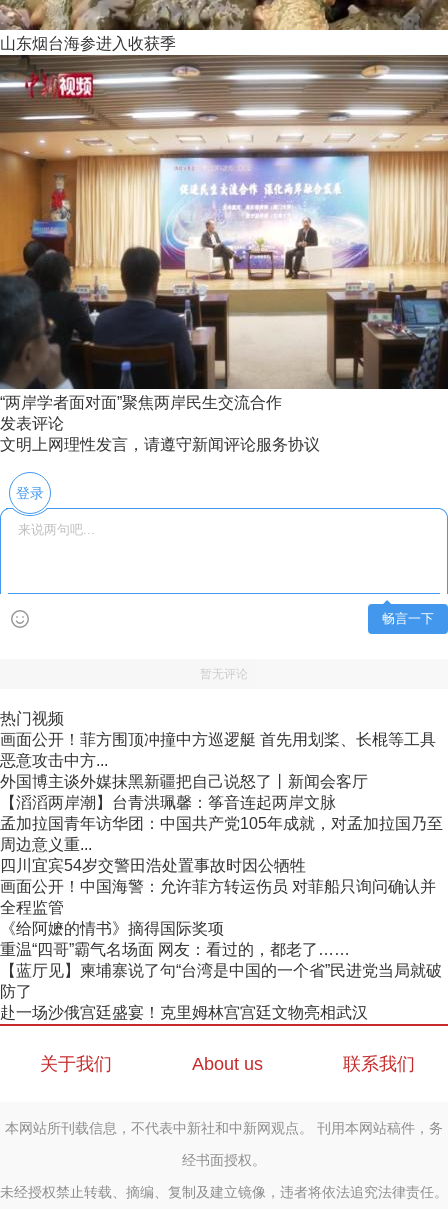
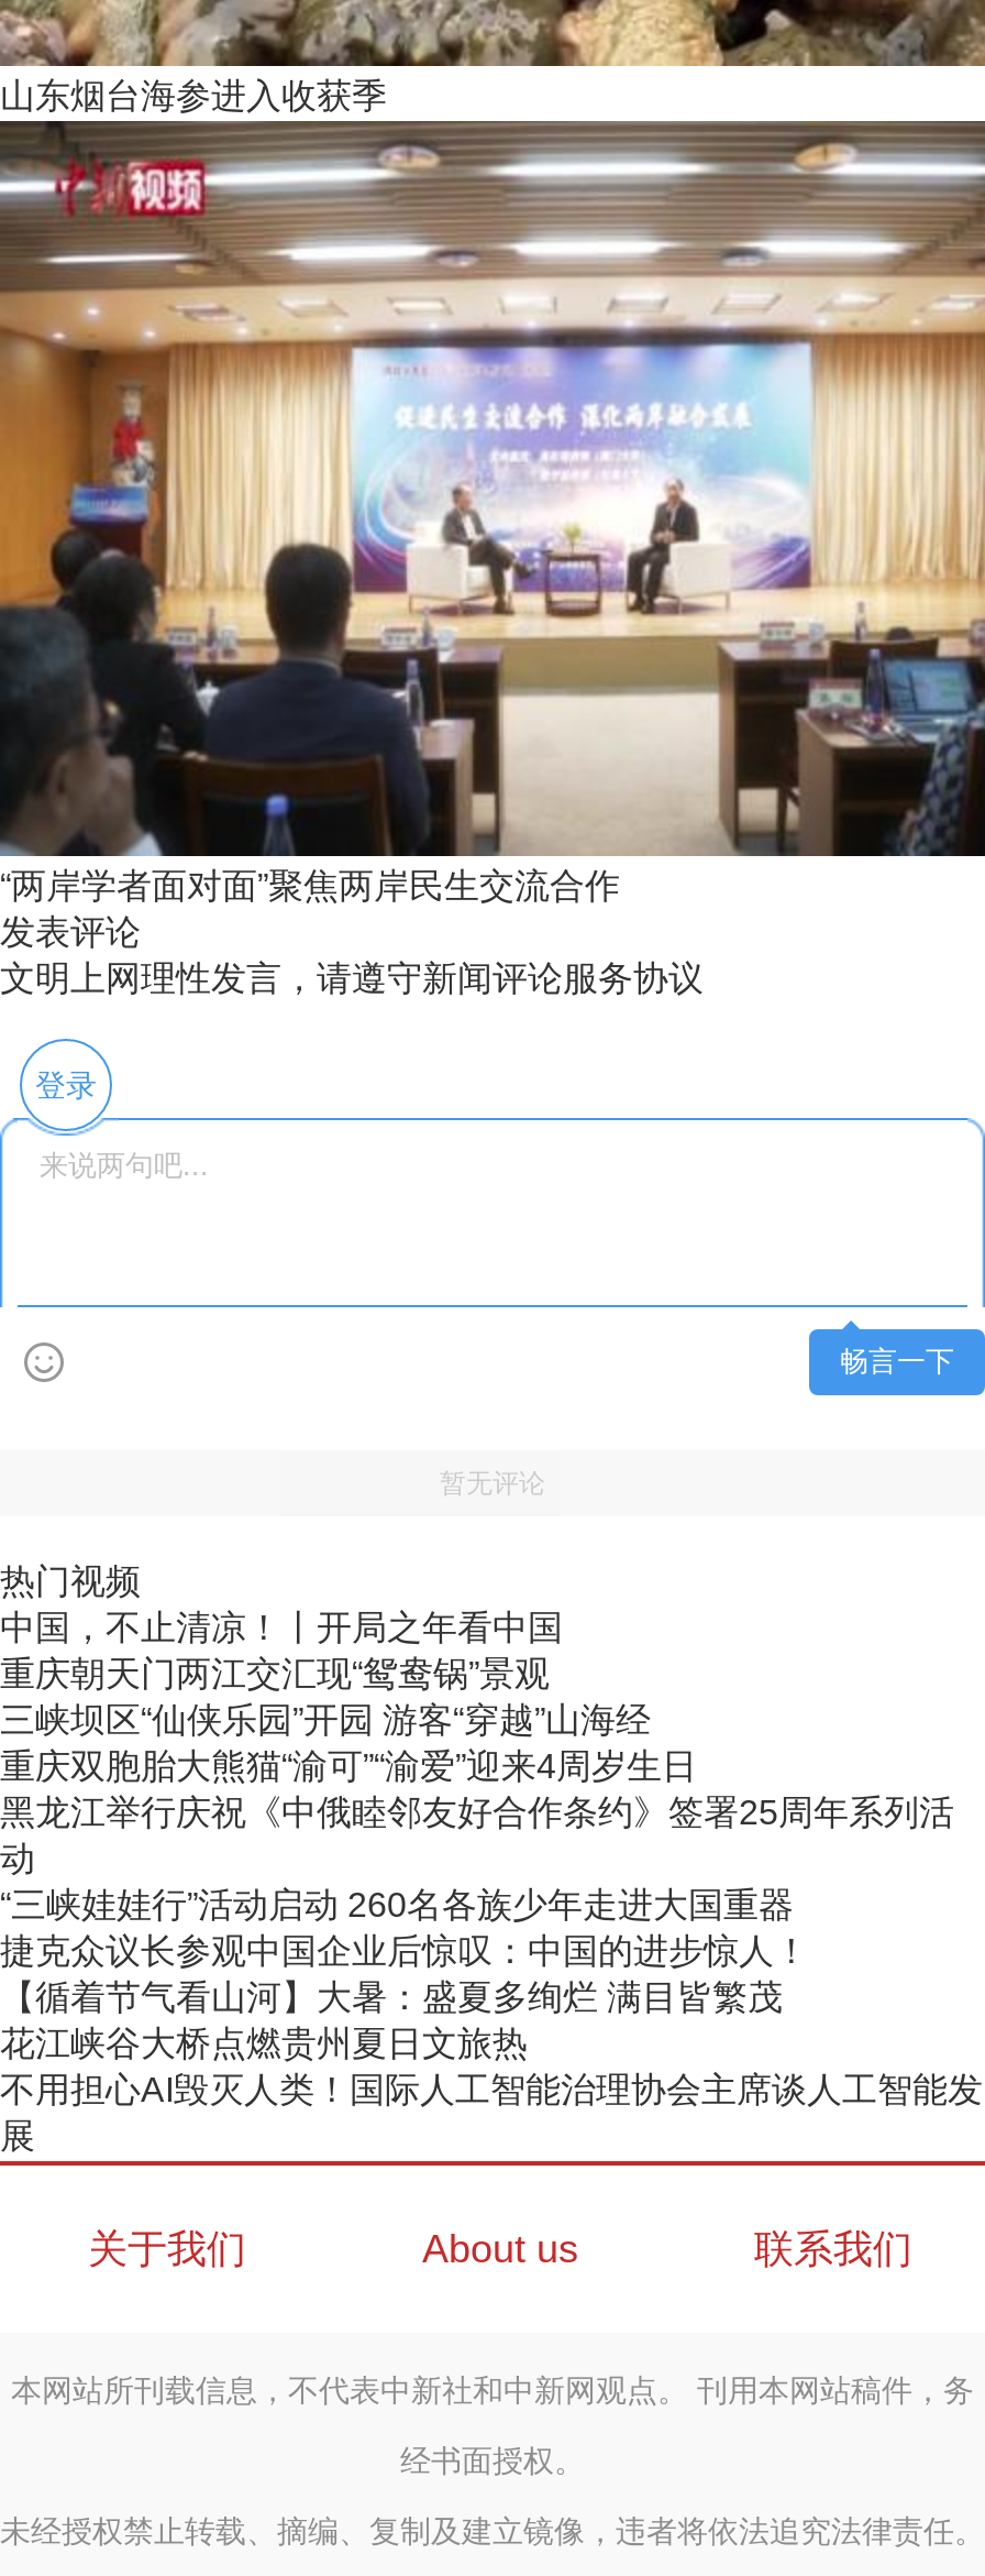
- 画面公开！菲方围顶冲撞中方巡逻艇 首先用划桨、长棍等工具
- 恶意攻击中方...
- 外国博主谈外媒抹黑新疆把自己说怒了丨新闻会客厅
- 【滔滔两岸潮】台青洪珮馨：筝音连起两岸文脉
- 孟加拉国青年访华团：中国共产党105年成就，对孟加拉国乃至
- 周边意义重...
- 四川宜宾54岁交警田浩处置事故时因公牺牲
- 画面公开！中国海警：允许菲方转运伤员 对菲船只询问确认并
- 全程监管
- 《给阿嬷的情书》摘得国际奖项
- 重温“四哥”霸气名场面 网友：看过的，都老了……
- 【蓝厅见】柬埔寨说了句“台湾是中国的一个省”民进党当局就破
- 防了
- 赴一场沙俄宫廷盛宴！克里姆林宫宫廷文物亮相武汉
+ 中国，不止清凉！丨开局之年看中国
+ 重庆朝天门两江交汇现“鸳鸯锅”景观
+ 三峡坝区“仙侠乐园”开园 游客“穿越”山海经
+ 重庆双胞胎大熊猫“渝可”“渝爱”迎来4周岁生日
+ 黑龙江举行庆祝《中俄睦邻友好合作条约》签署25周年系列活
+ 动
+ “三峡娃娃行”活动启动 260名各族少年走进大国重器
+ 捷克众议长参观中国企业后惊叹：中国的进步惊人！
+ 【循着节气看山河】大暑：盛夏多绚烂 满目皆繁茂
+ 花江峡谷大桥点燃贵州夏日文旅热
+ 不用担心AI毁灭人类！国际人工智能治理协会主席谈人工智能发
+ 展
